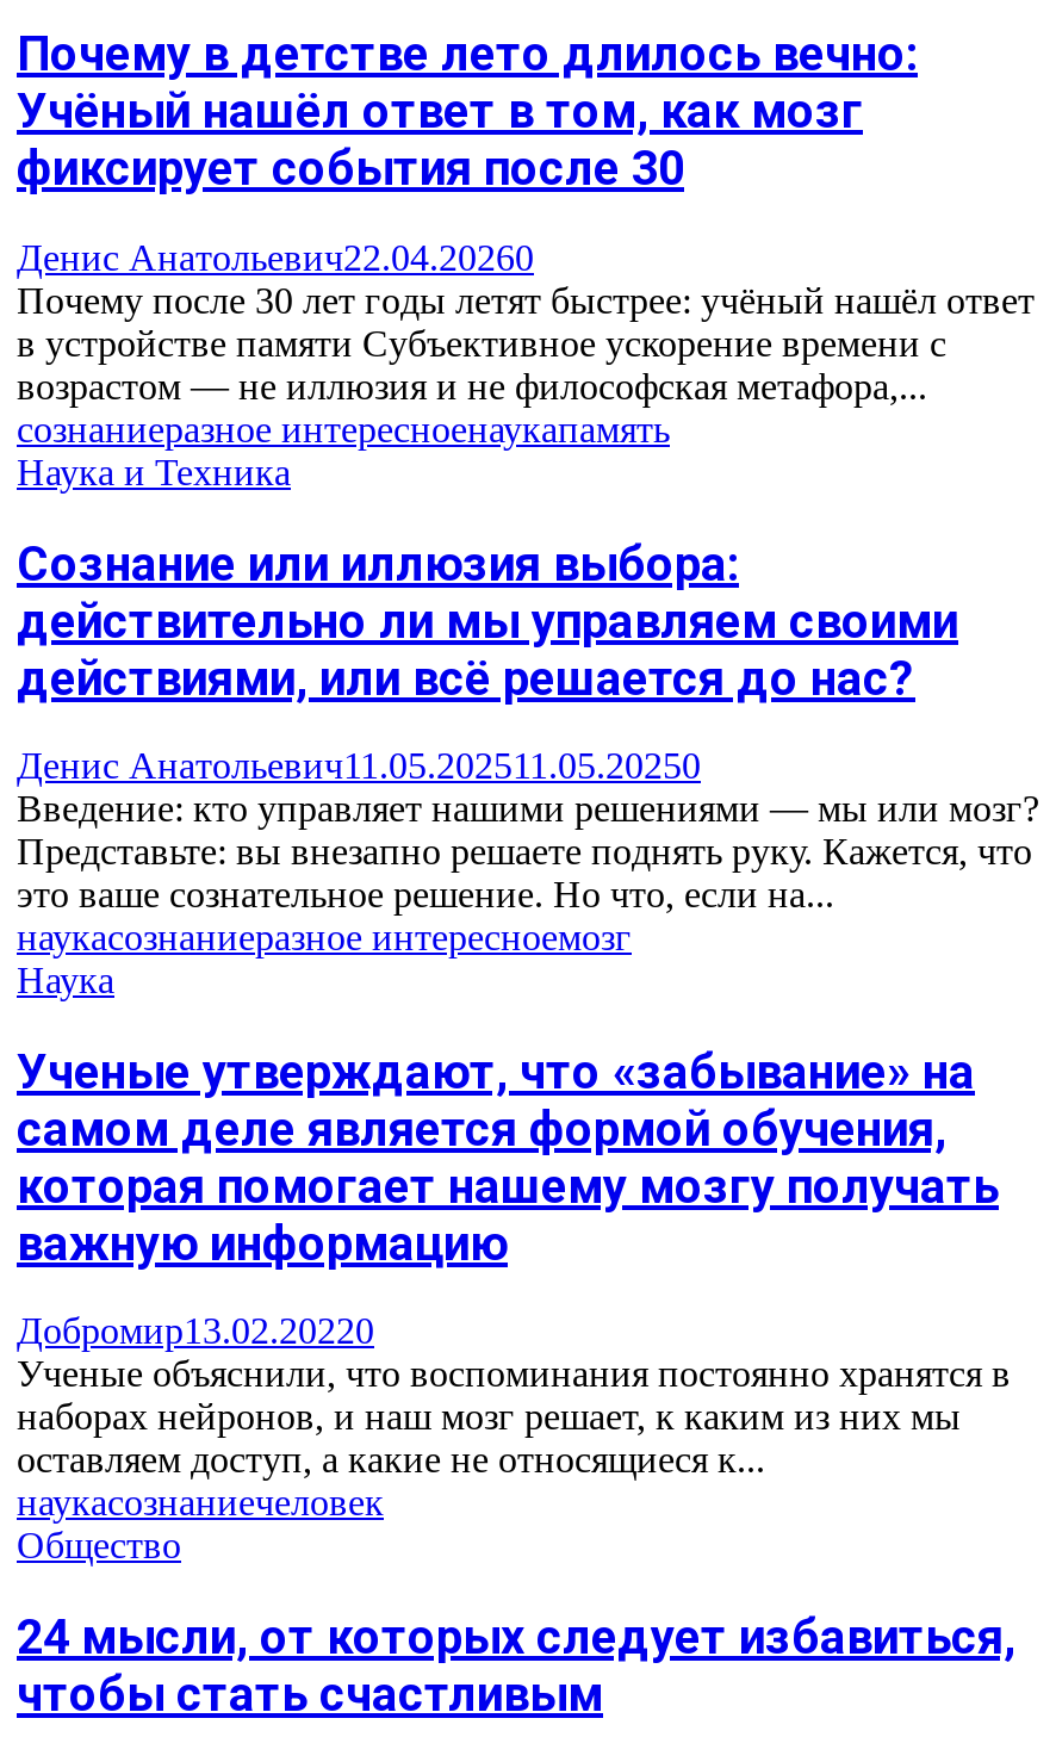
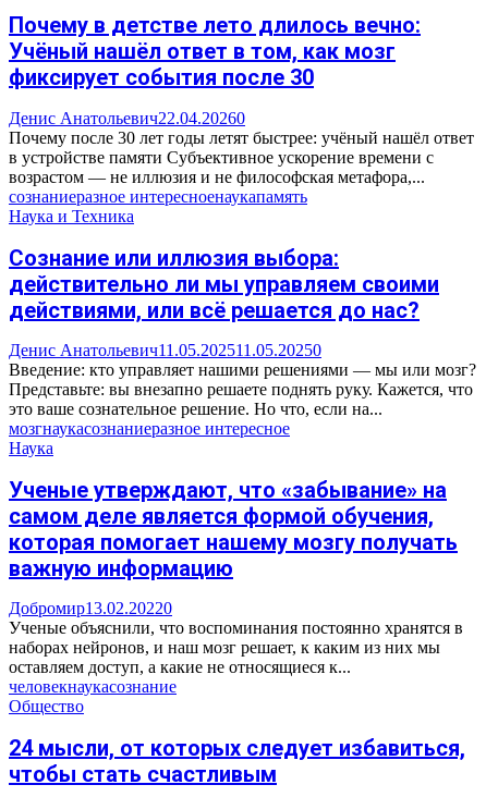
- наукасознаниеразное интересноемозг
+ мозгнаукасознаниеразное интересное

- наукасознаниечеловек
+ человекнаукасознание
